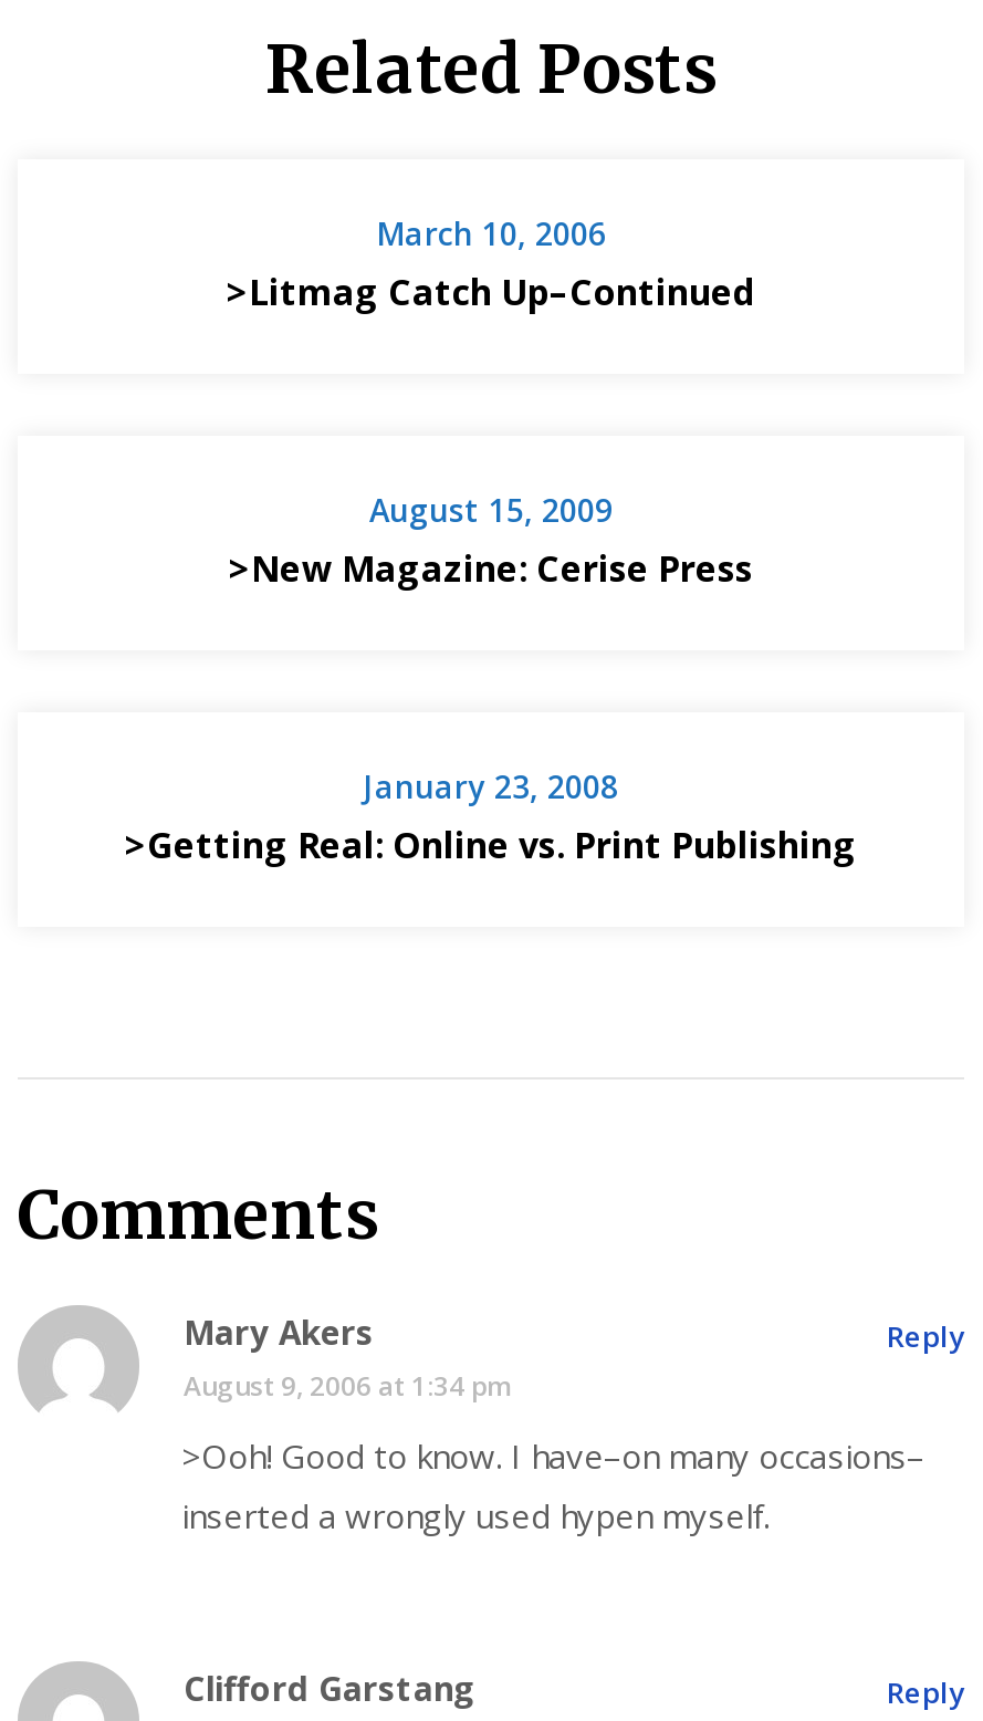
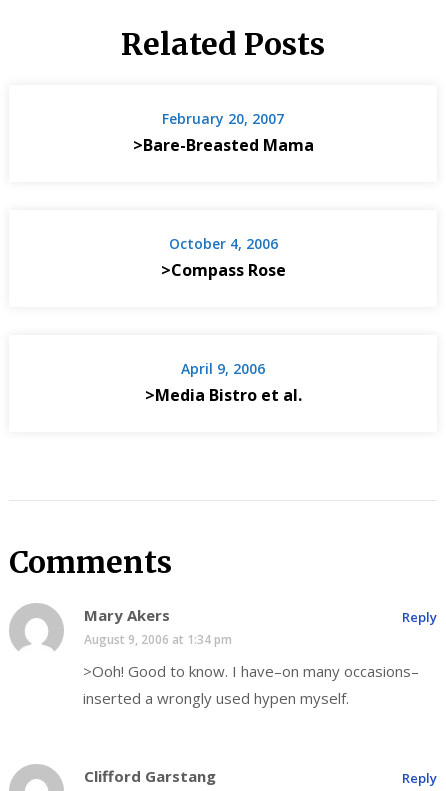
- March 10, 2006
- >Litmag Catch Up–Continued
+ February 20, 2007
+ >Bare-Breasted Mama

- August 15, 2009
- >New Magazine: Cerise Press
+ October 4, 2006
+ >Compass Rose

- January 23, 2008
- >Getting Real: Online vs. Print Publishing
+ April 9, 2006
+ >Media Bistro et al.
